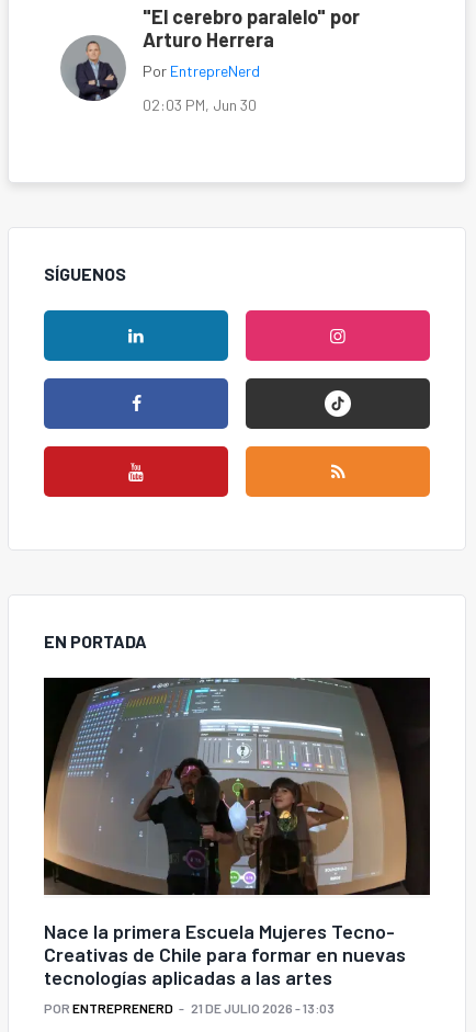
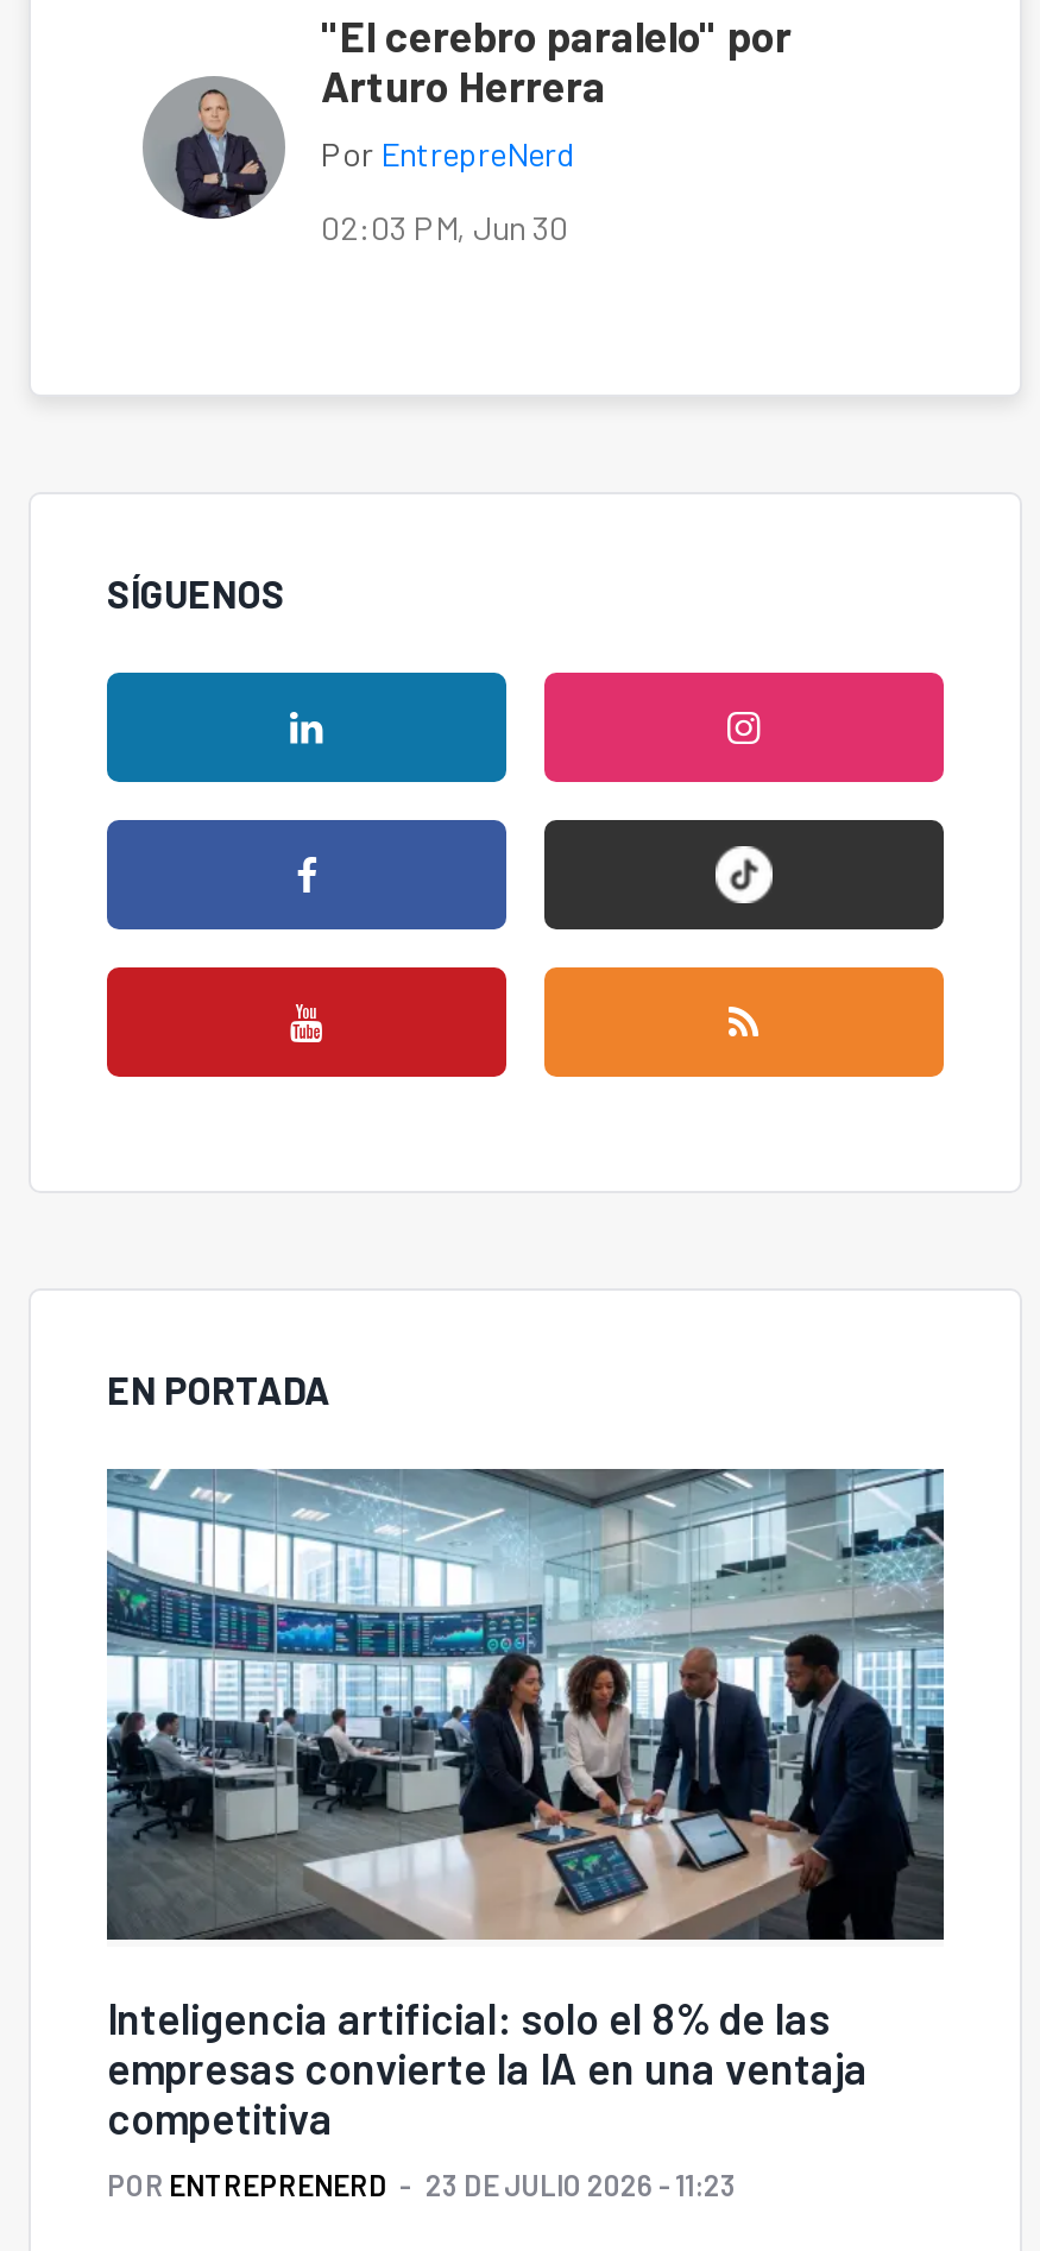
- [image]
- Nace la primera Escuela Mujeres Tecno-
- Creativas de Chile para formar en nuevas
- tecnologías aplicadas a las artes
+ [image]
+ Inteligencia artificial: solo el 8% de las
+ empresas convierte la IA en una ventaja
+ competitiva

- POR ENTREPRENERD 21 DE JULIO 2026 - 13:03
+ POR ENTREPRENERD 23 DE JULIO 2026 - 11:23
